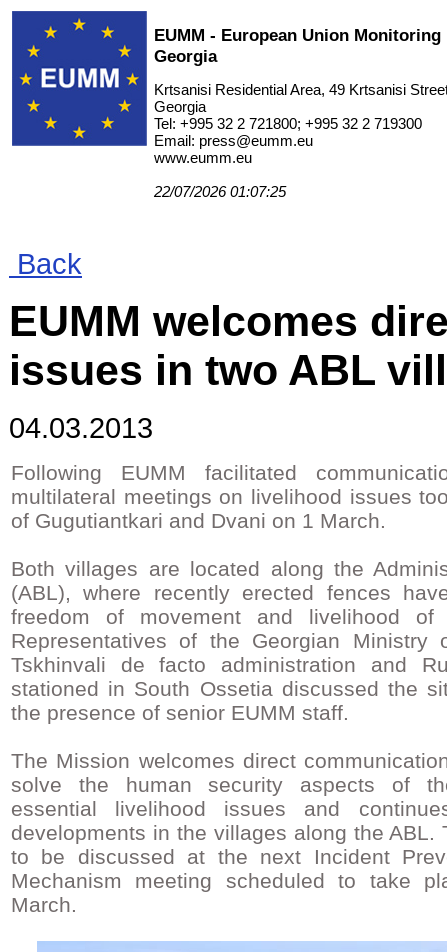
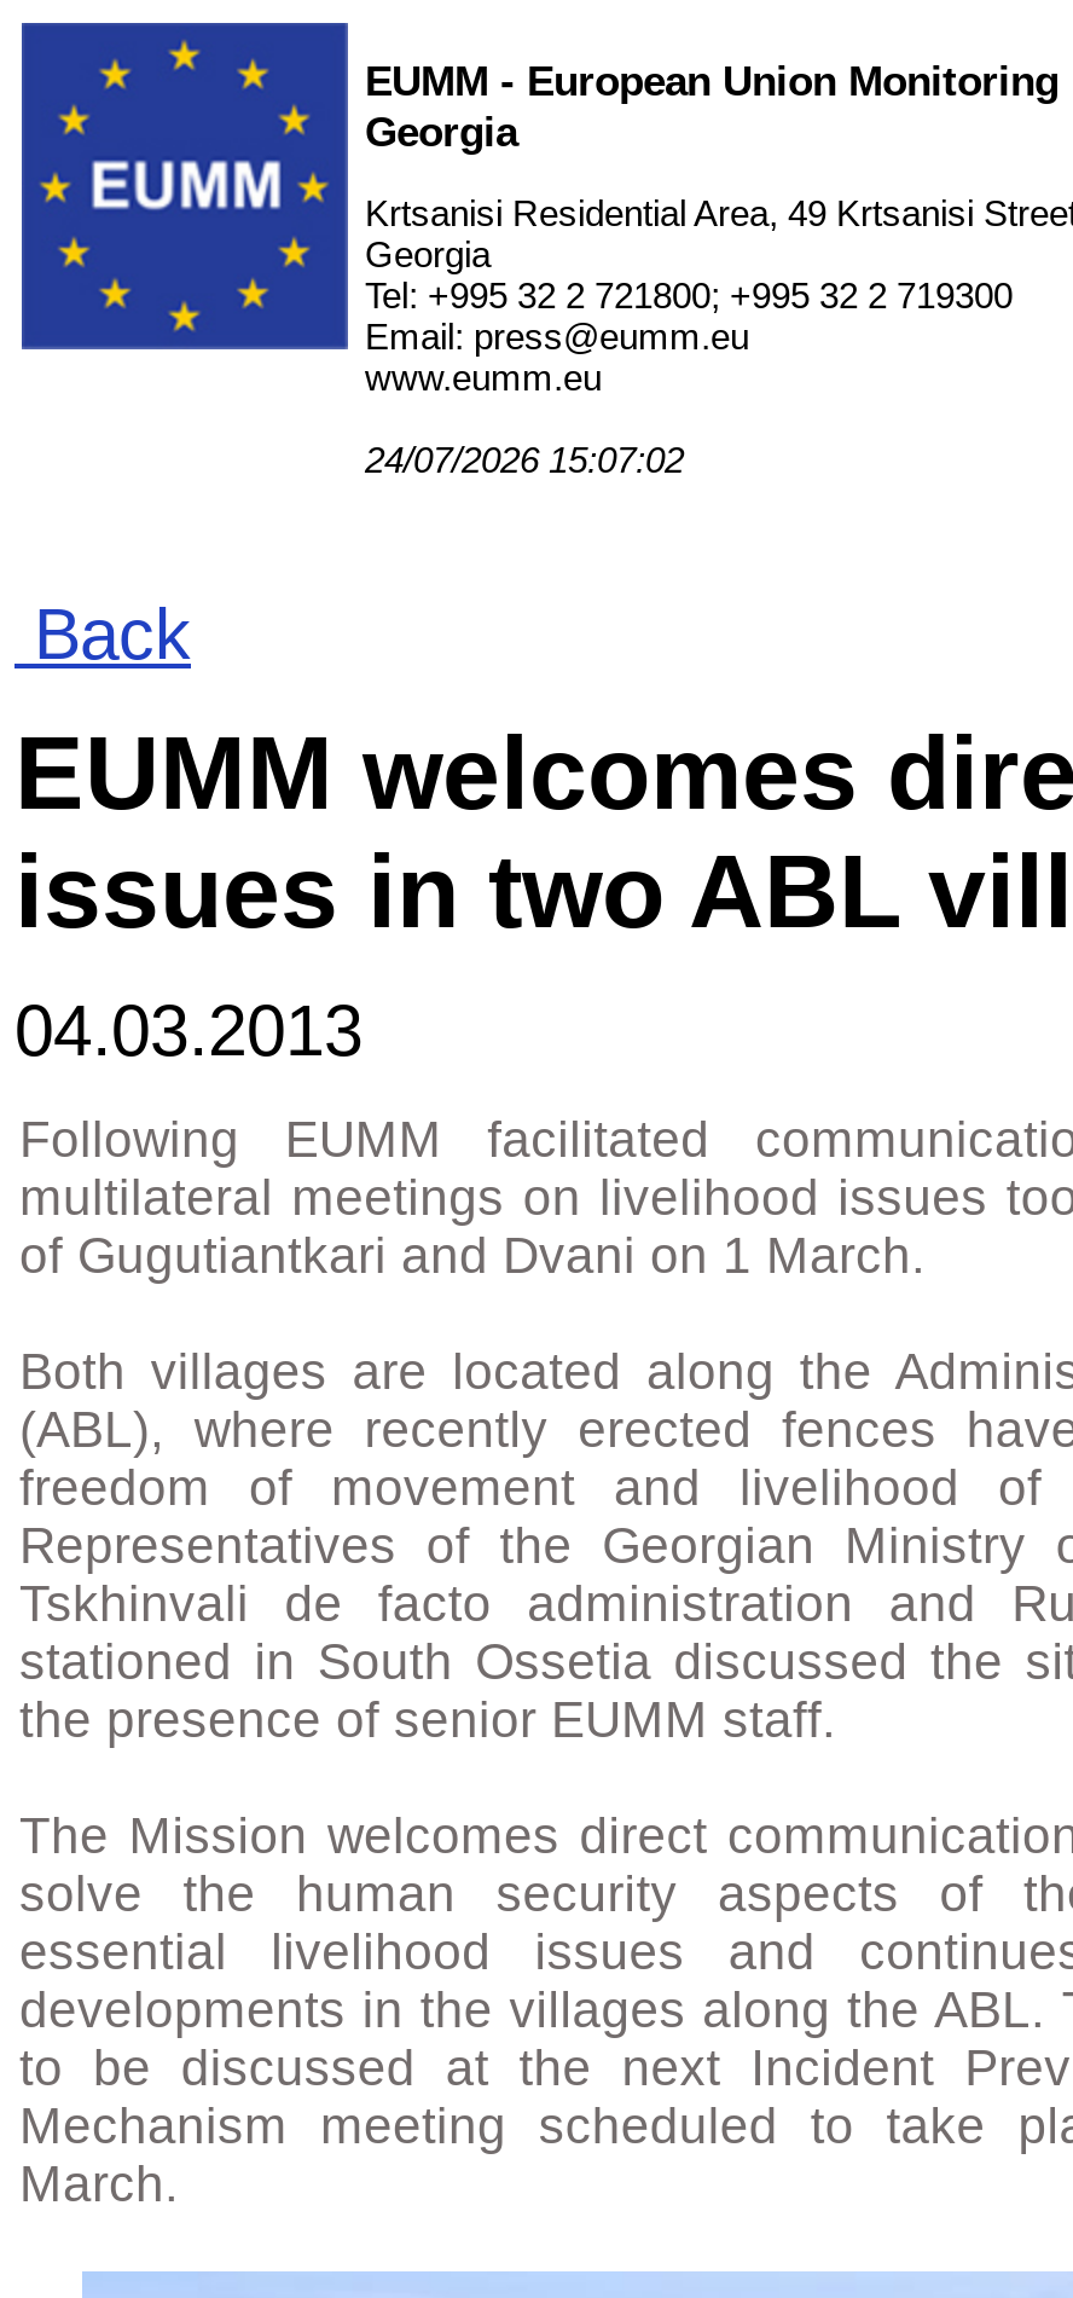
- 22/07/2026 01:07:25
+ 24/07/2026 15:07:02
